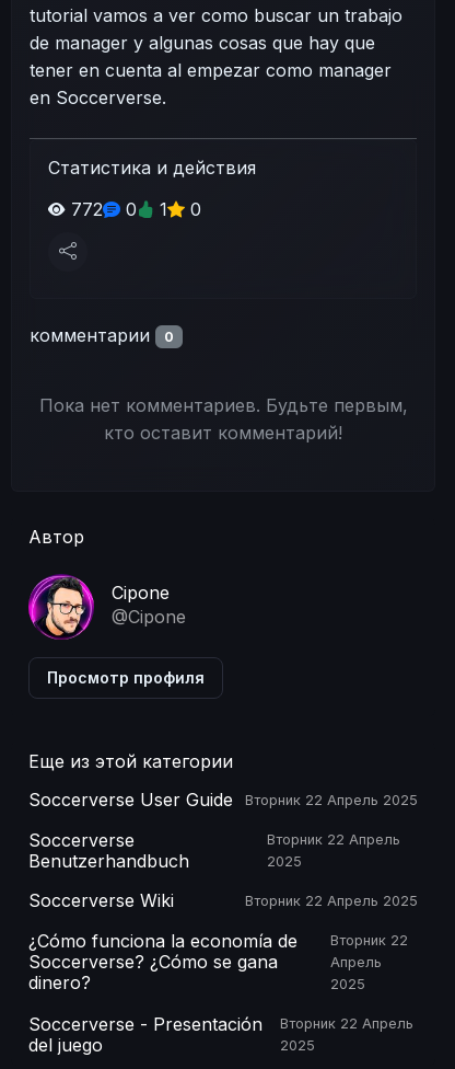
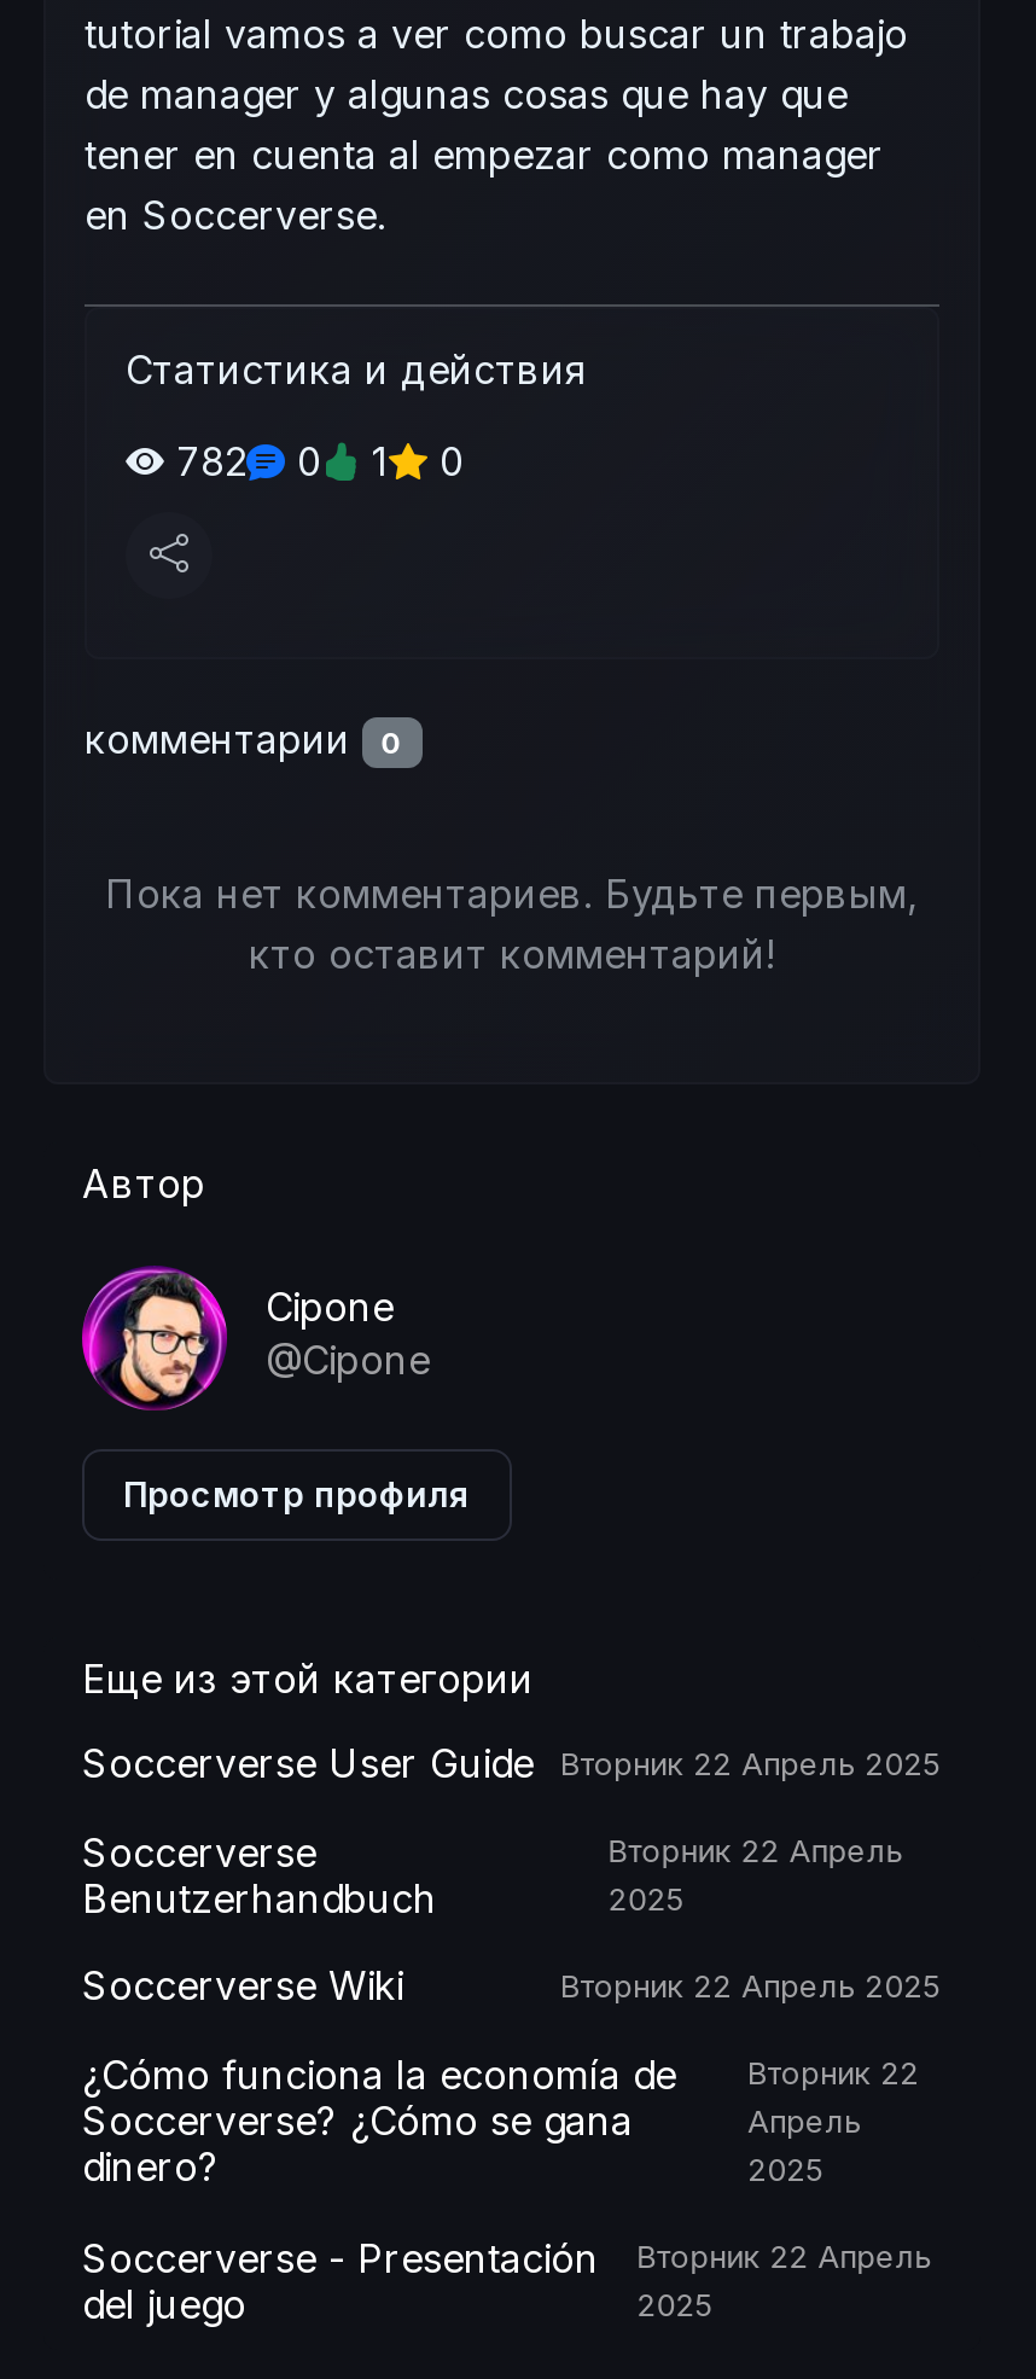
- 772 0 1 0
+ 782 0 1 0
